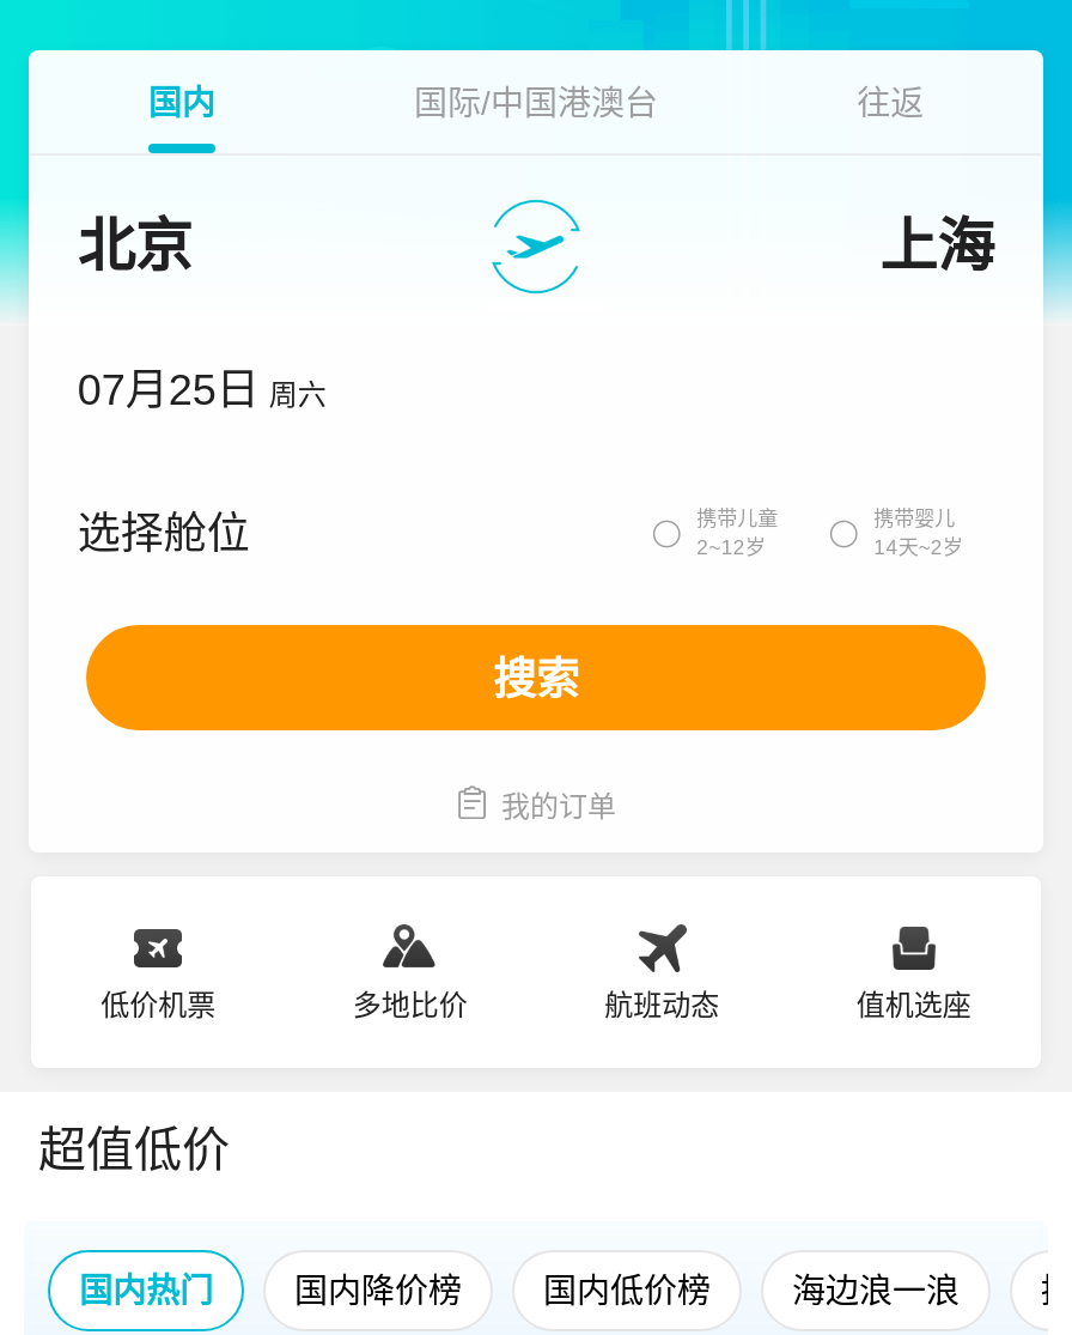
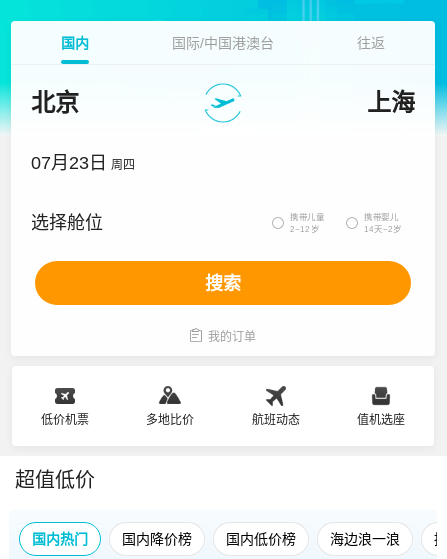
- 07月25日 周六
+ 07月23日 周四
